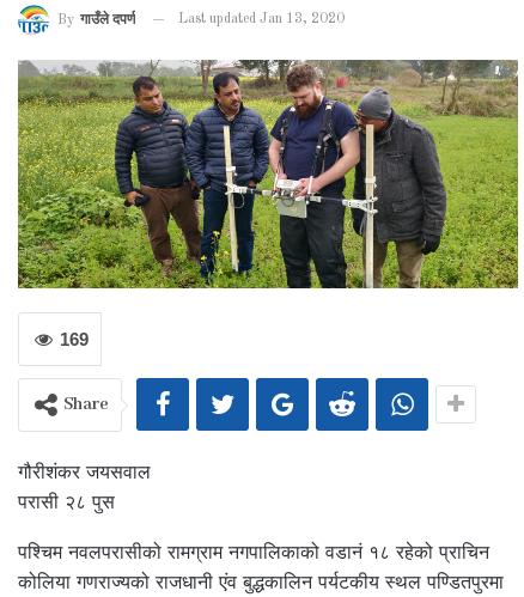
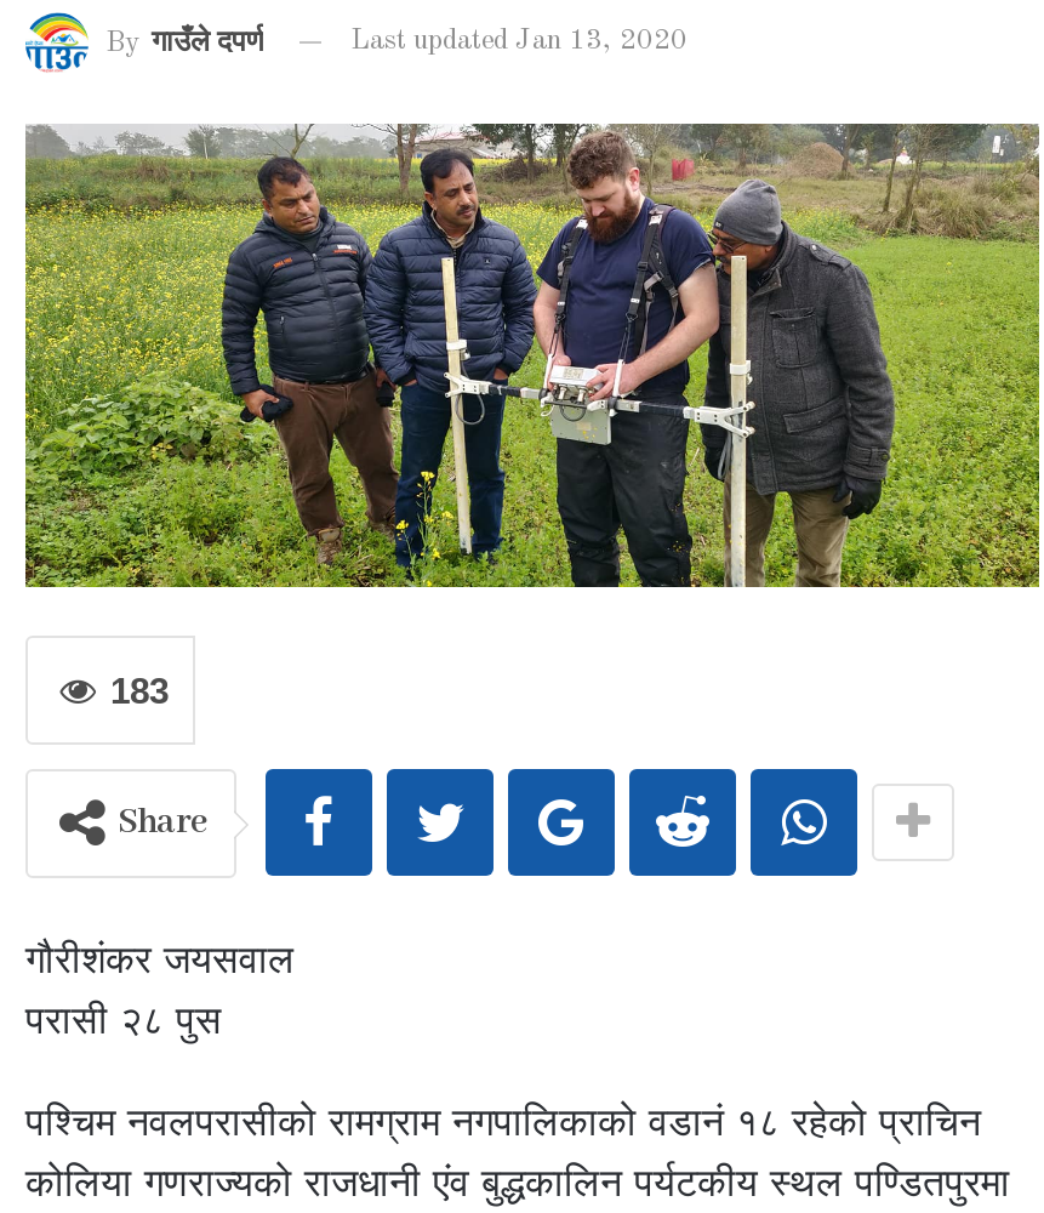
- 169
+ 183
